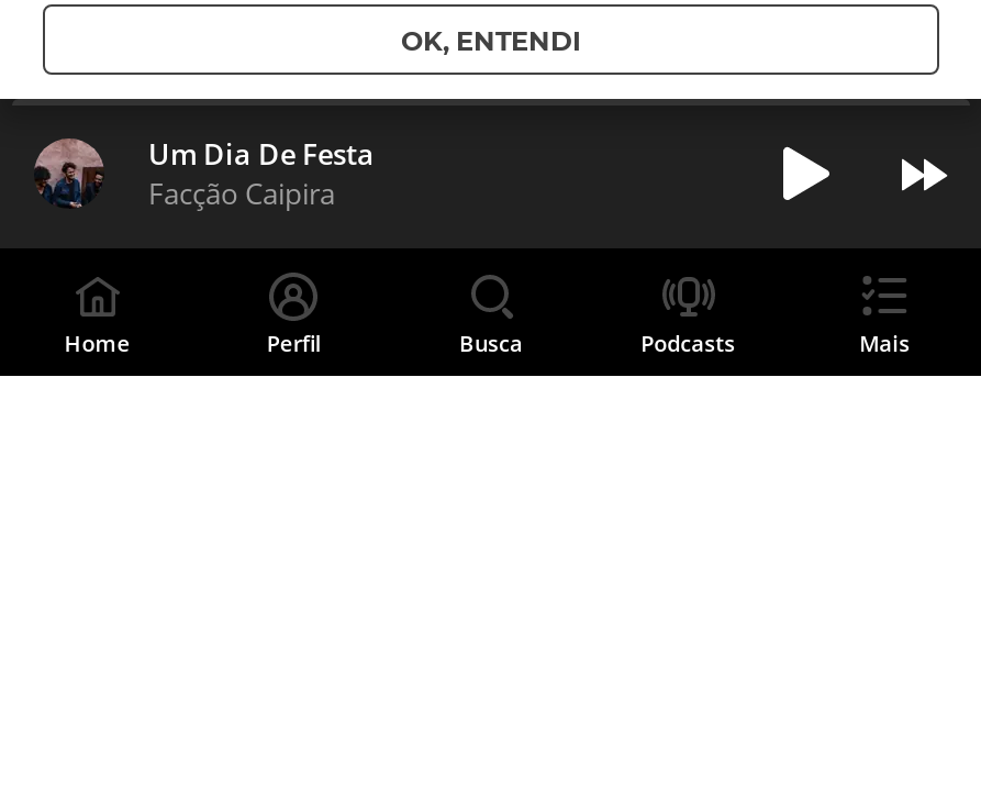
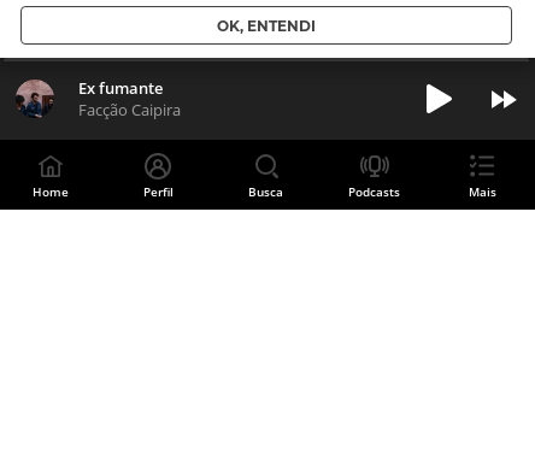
- Um Dia De Festa
+ Ex fumante
